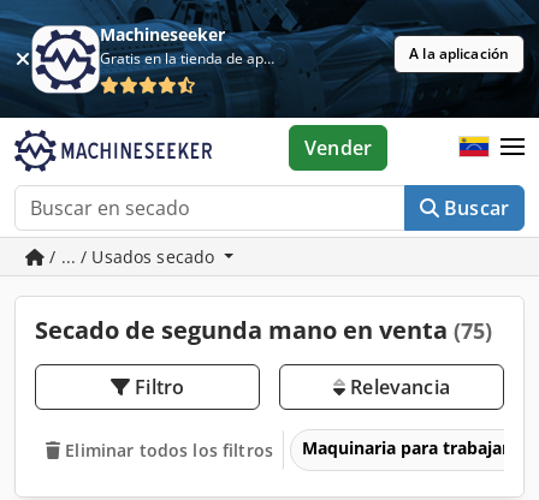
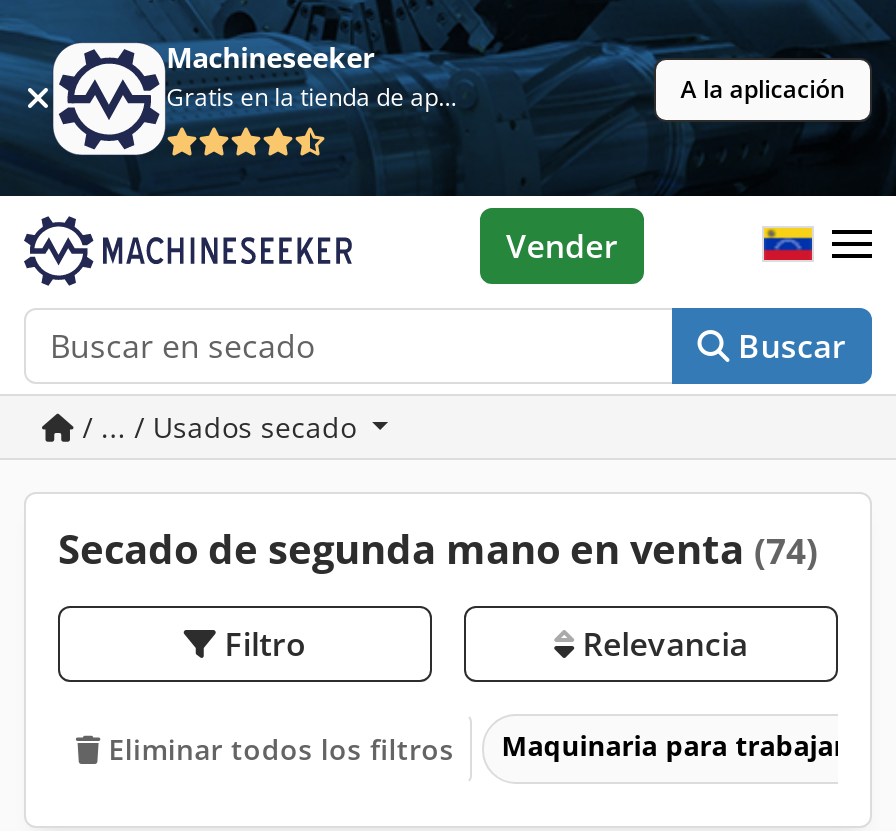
- Secado de segunda mano en venta (75)
+ Secado de segunda mano en venta (74)
